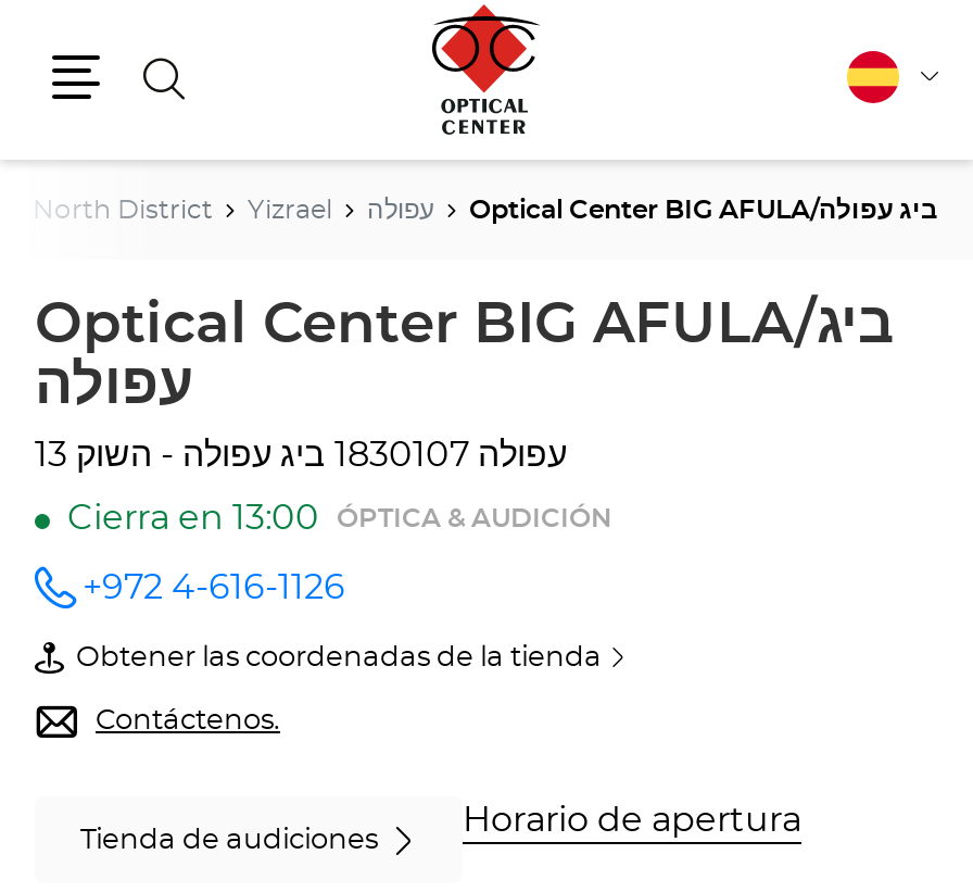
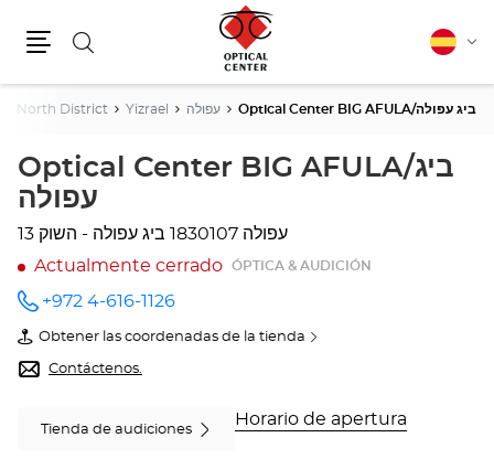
- Cierra en 13:00
+ Actualmente cerrado
